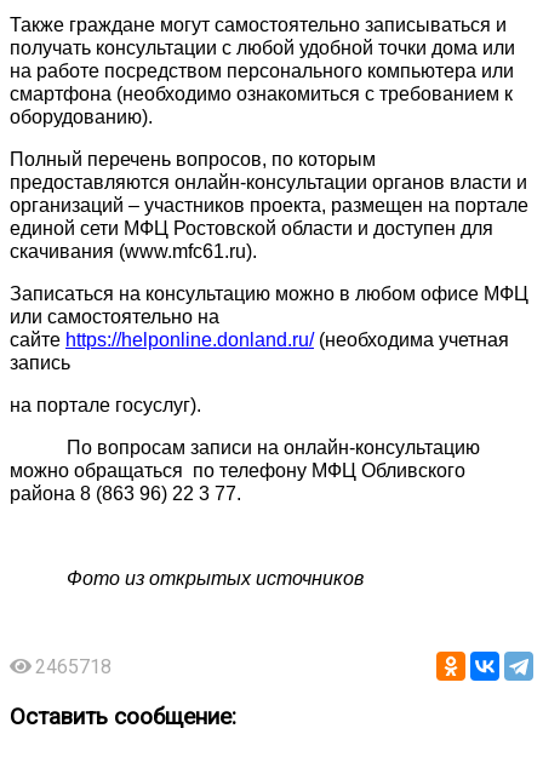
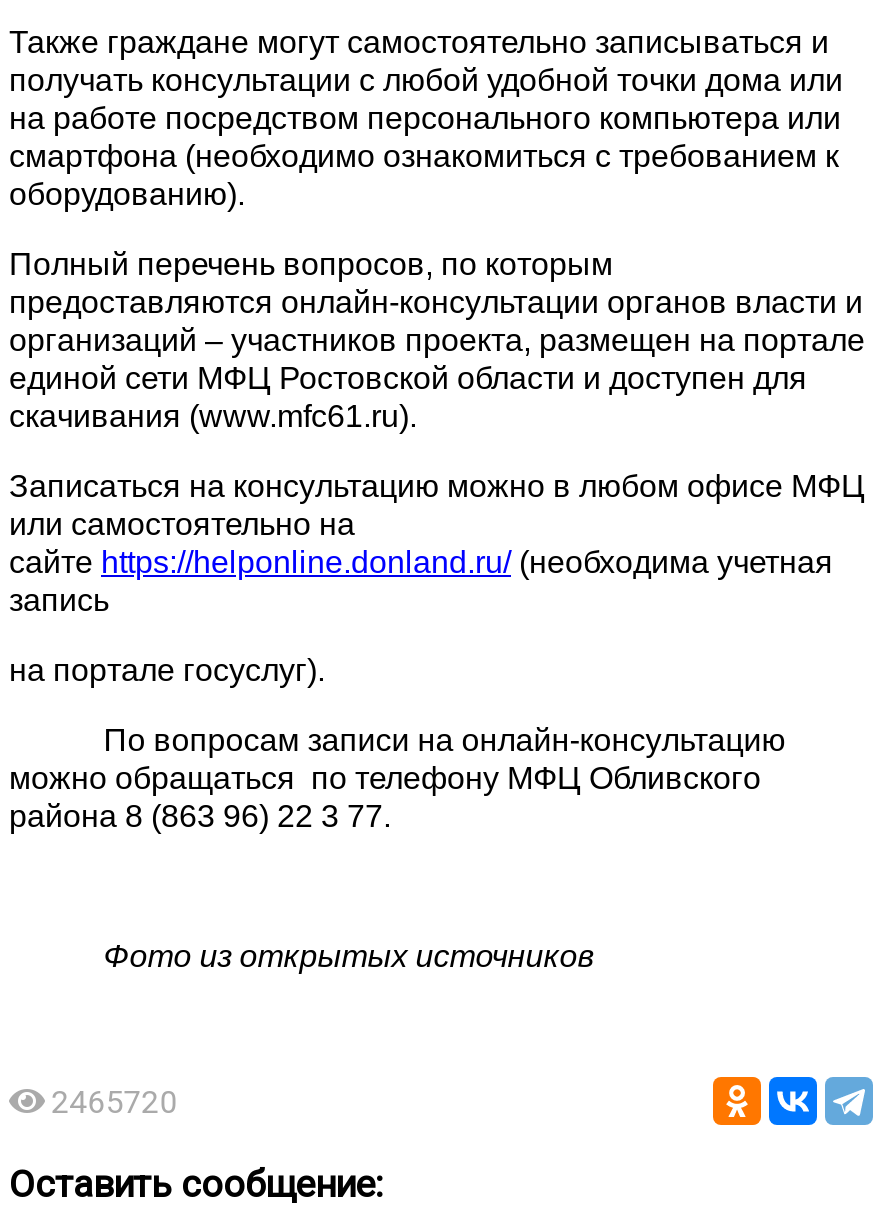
- 2465718
+ 2465720
